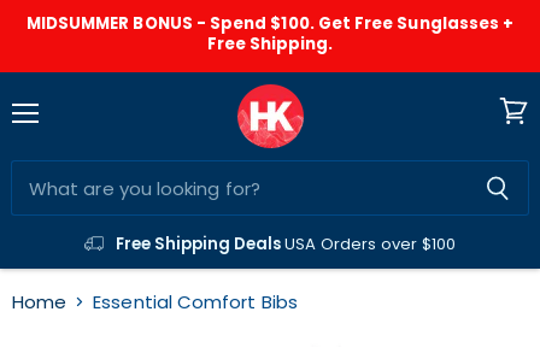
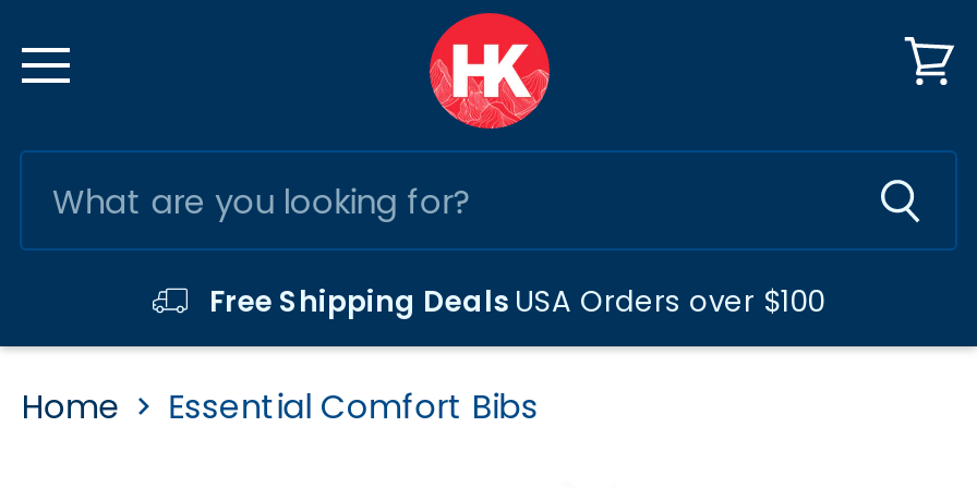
- MIDSUMMER BONUS - Spend $100. Get Free Sunglasses +
- Free Shipping.
